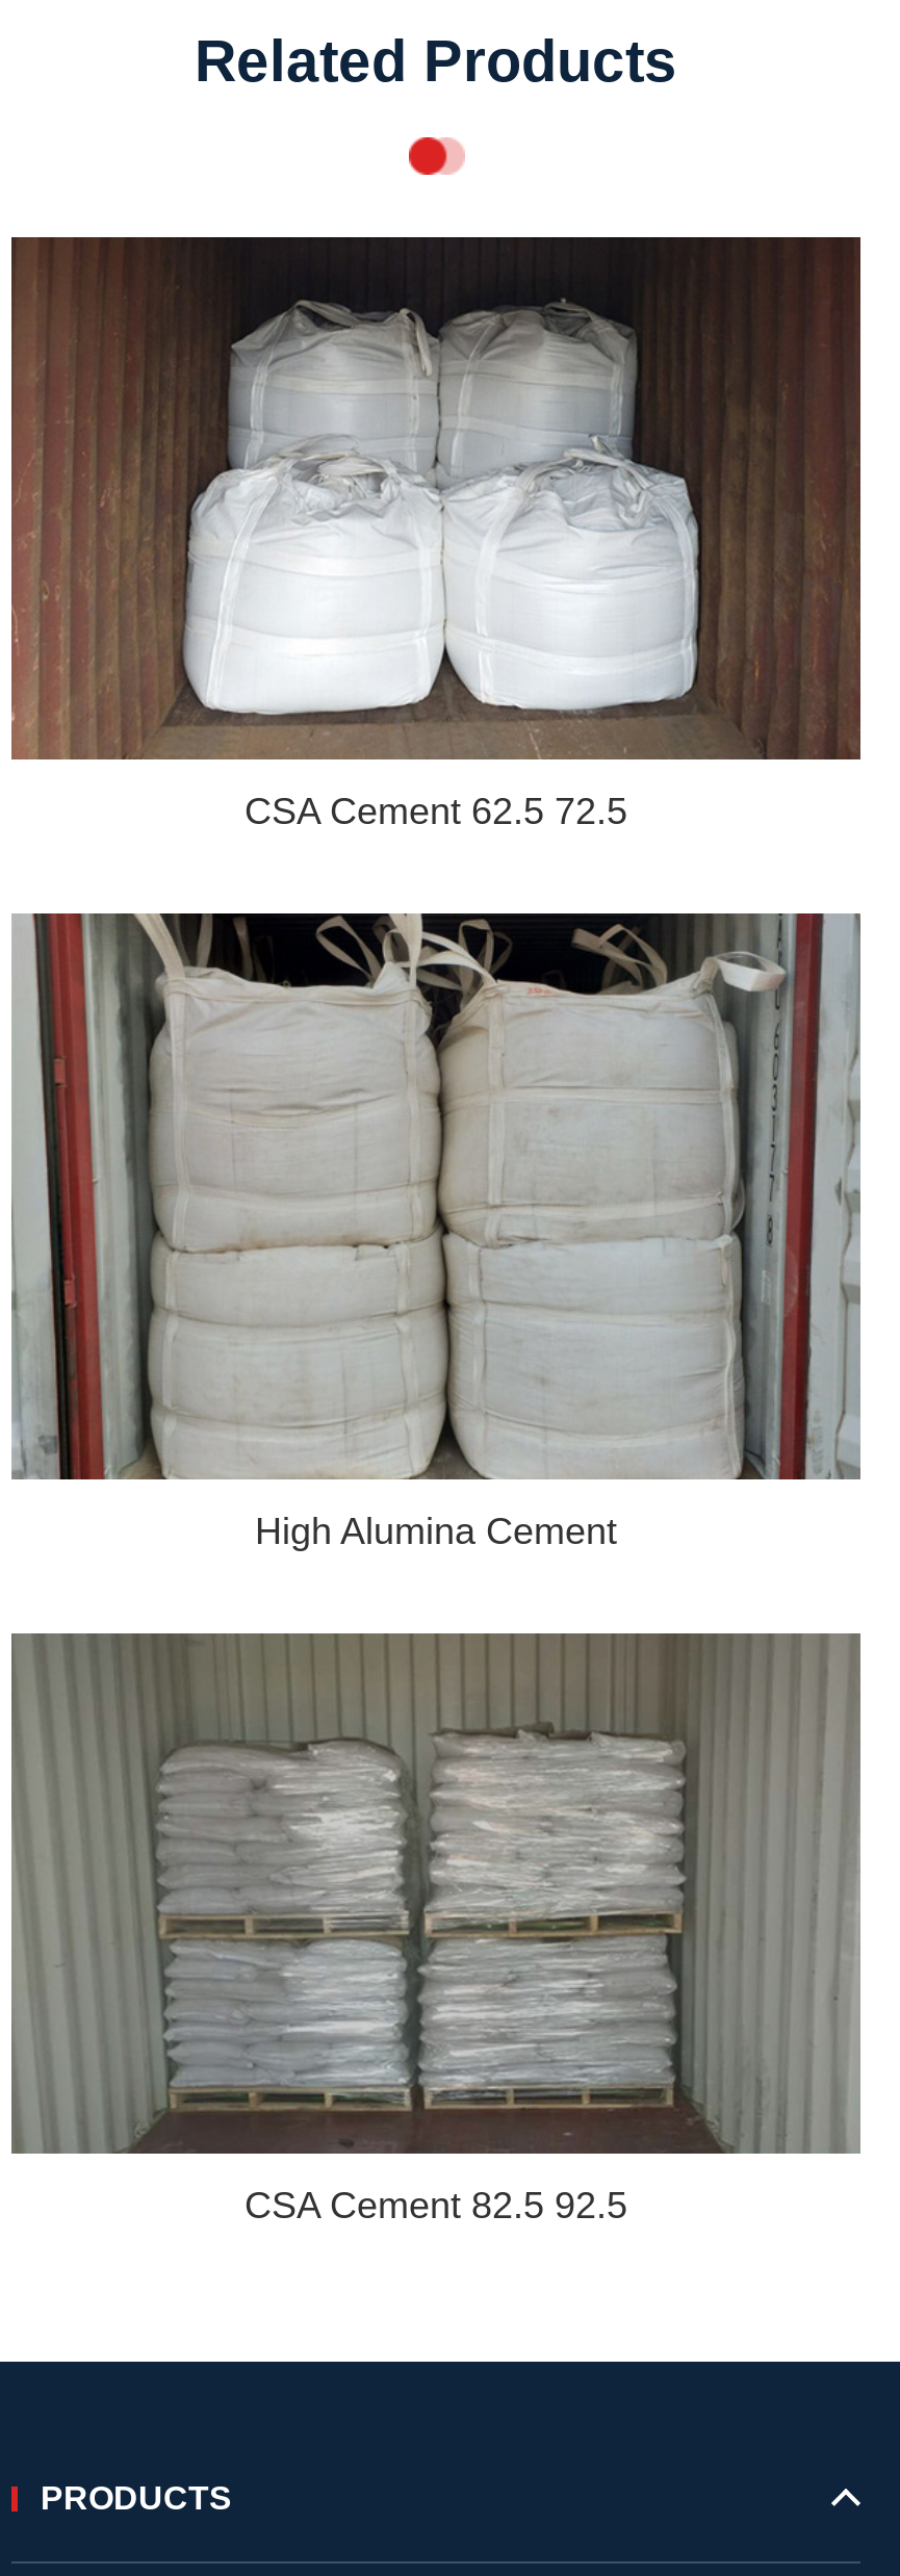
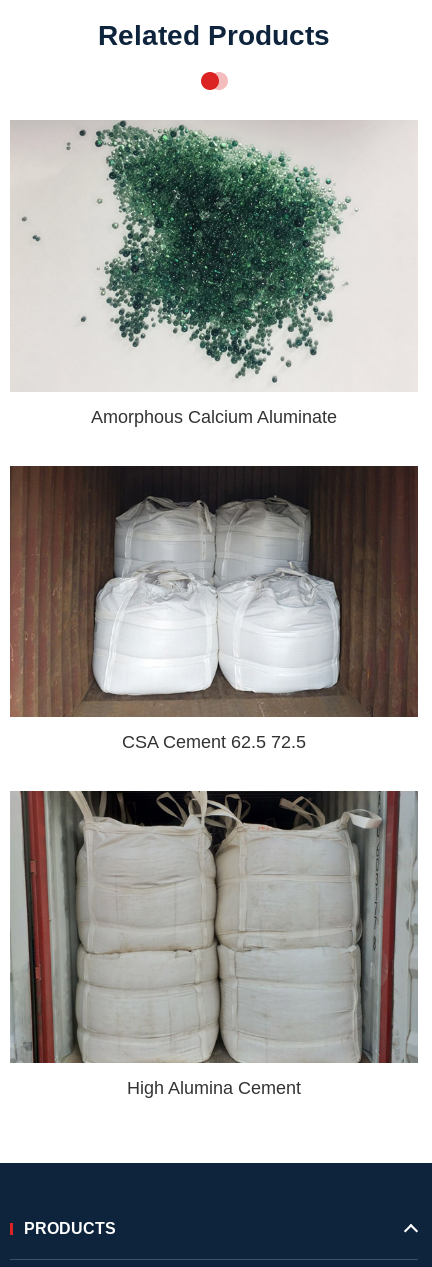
+ [image]
+ Amorphous Calcium Aluminate

moved down: [image] | CSA Cement 62.5 72.5 | High Alumina Cement

- [image]
- CSA Cement 82.5 92.5
